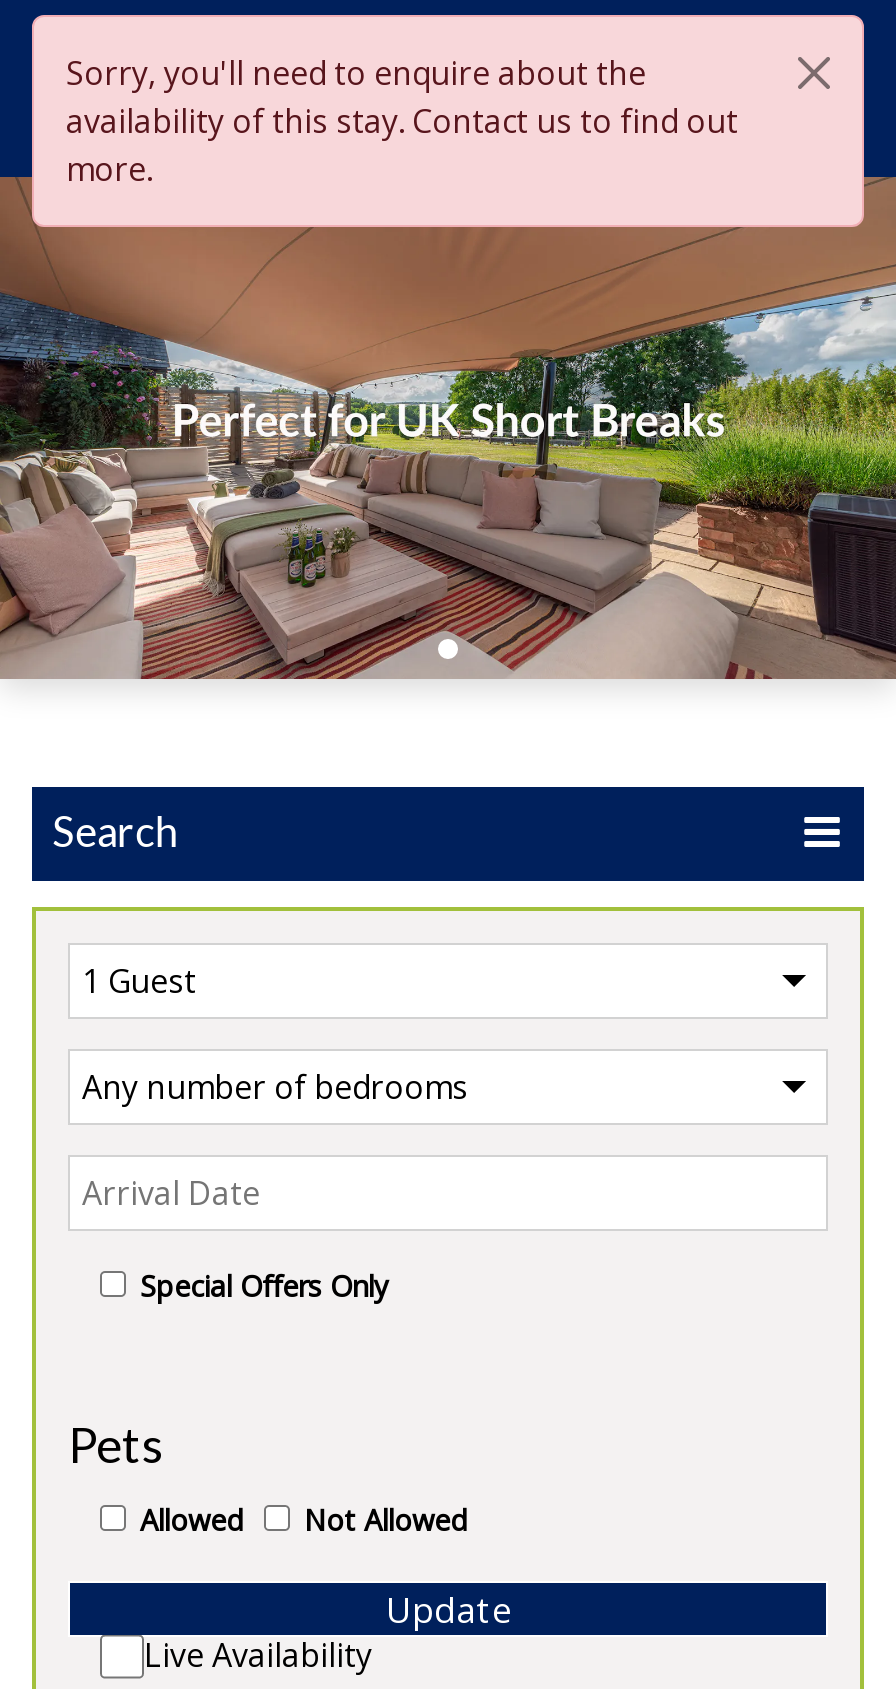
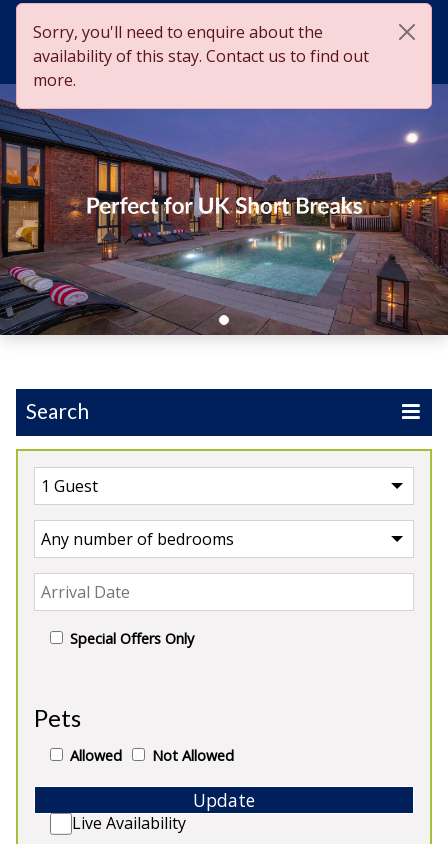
- [image]
+ [image]
